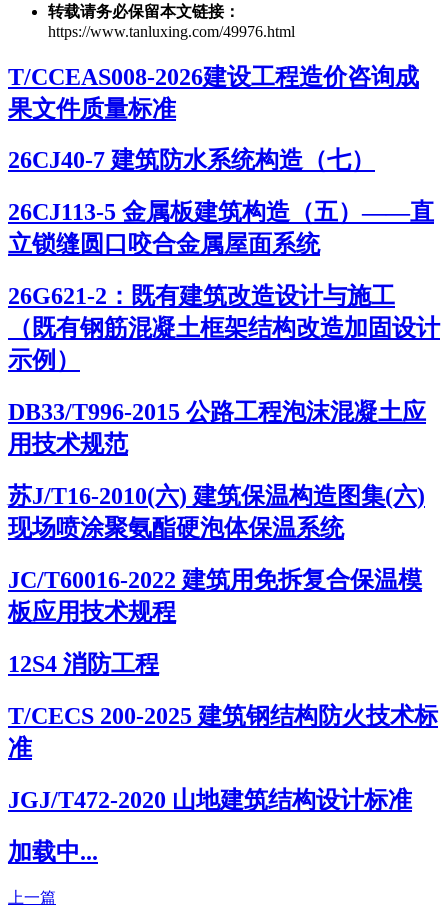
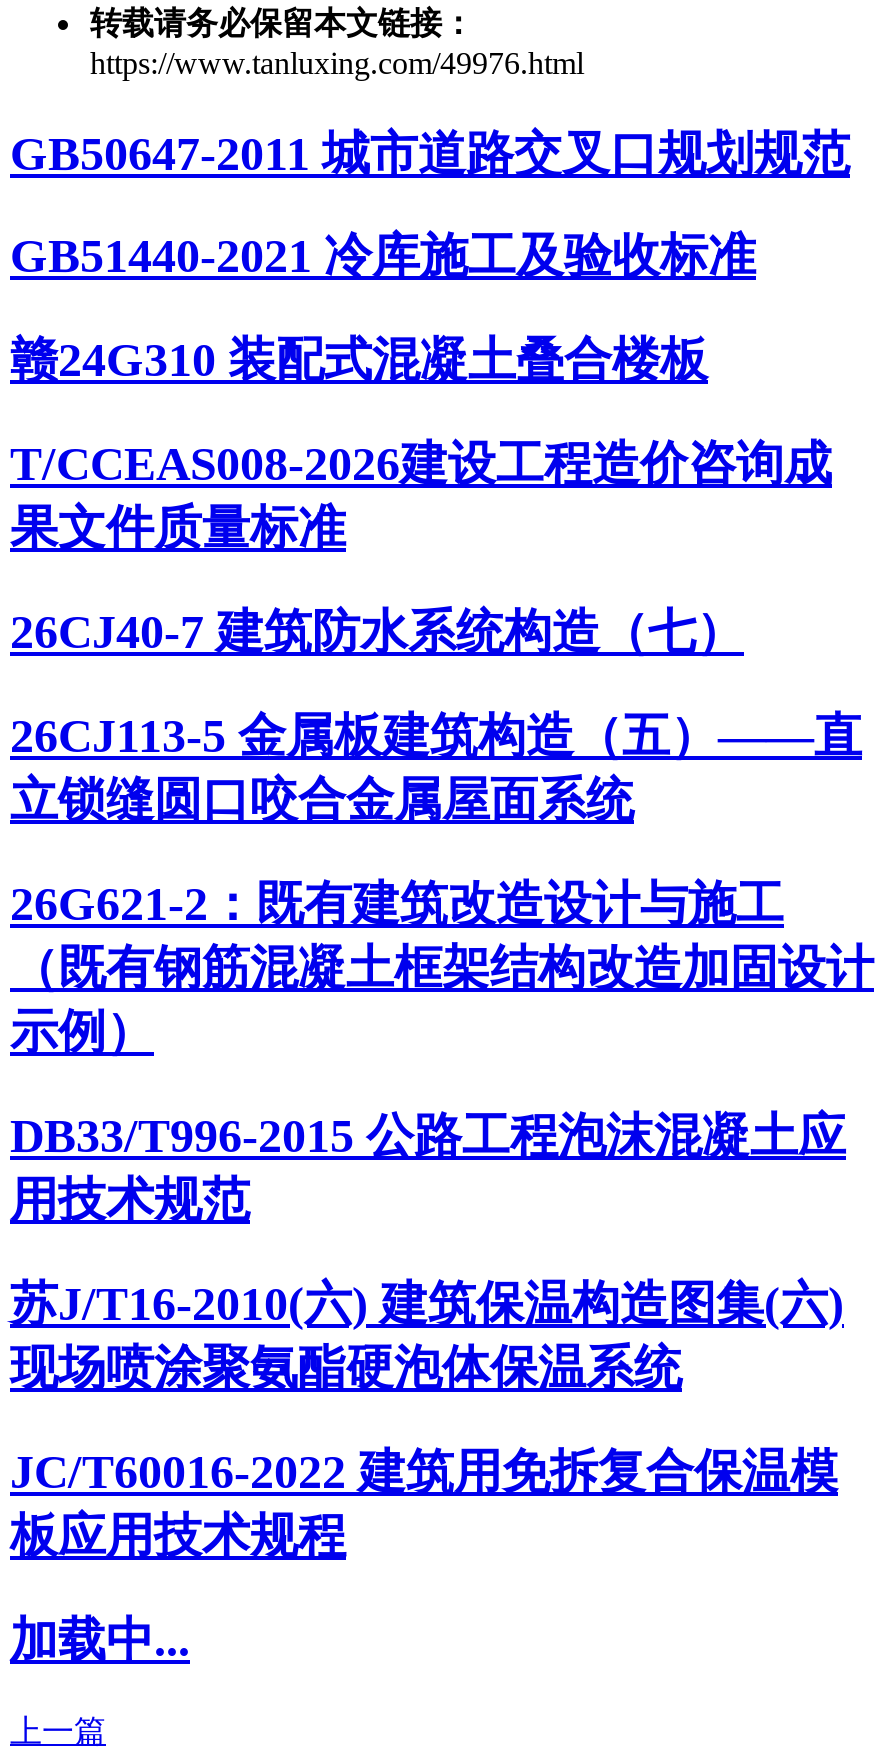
+ GB50647-2011 城市道路交叉口规划规范
+ GB51440-2021 冷库施工及验收标准
+ 赣24G310 装配式混凝土叠合楼板

moved down: T/CCEAS008-2026建设工程造价咨询成 | 果文件质量标准 | 26CJ40-7 建筑防水系统构造（七） | ... | JC/T60016-2022 建筑用免拆复合保温模 | 板应用技术规程

- 12S4 消防工程
- T/CECS 200-2025 建筑钢结构防火技术标
- 准
- JGJ/T472-2020 山地建筑结构设计标准
